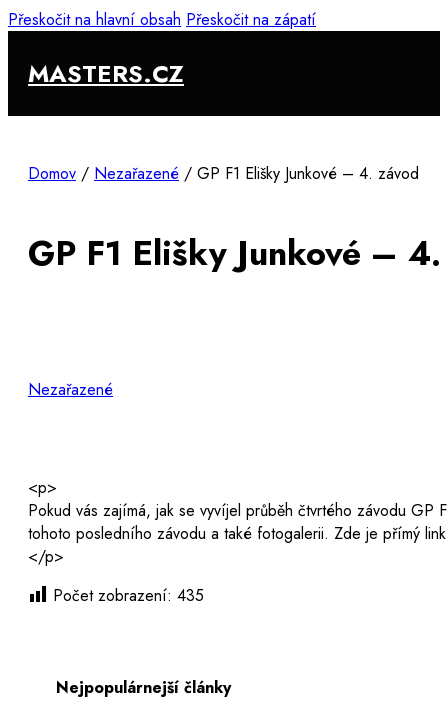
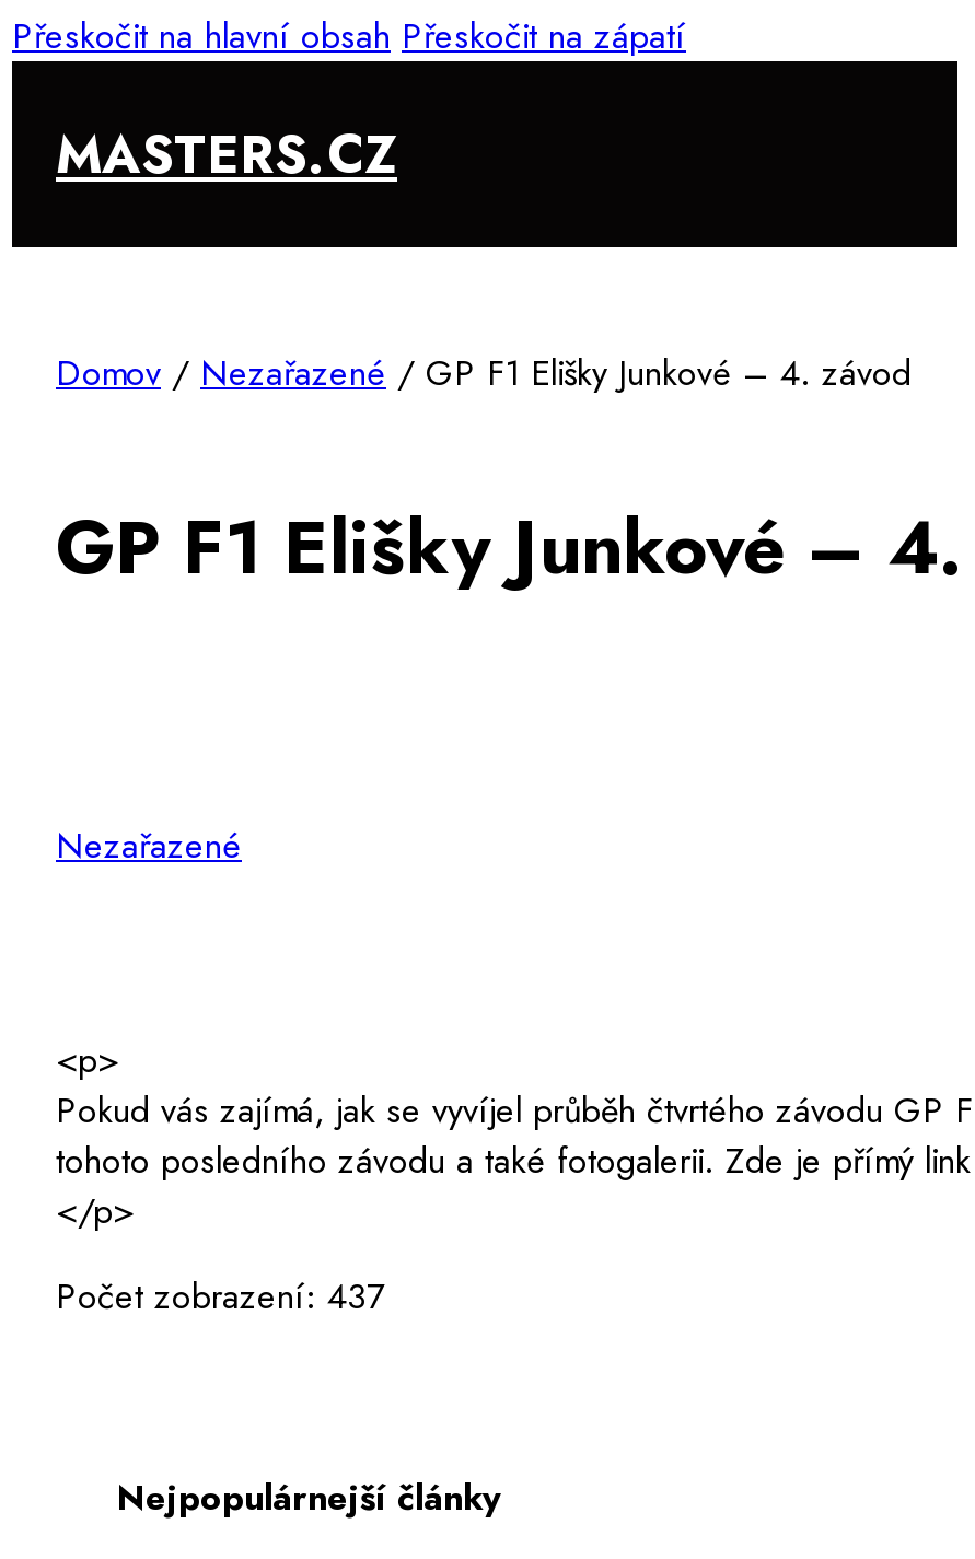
- Počet zobrazení: 435
+ Počet zobrazení: 437
